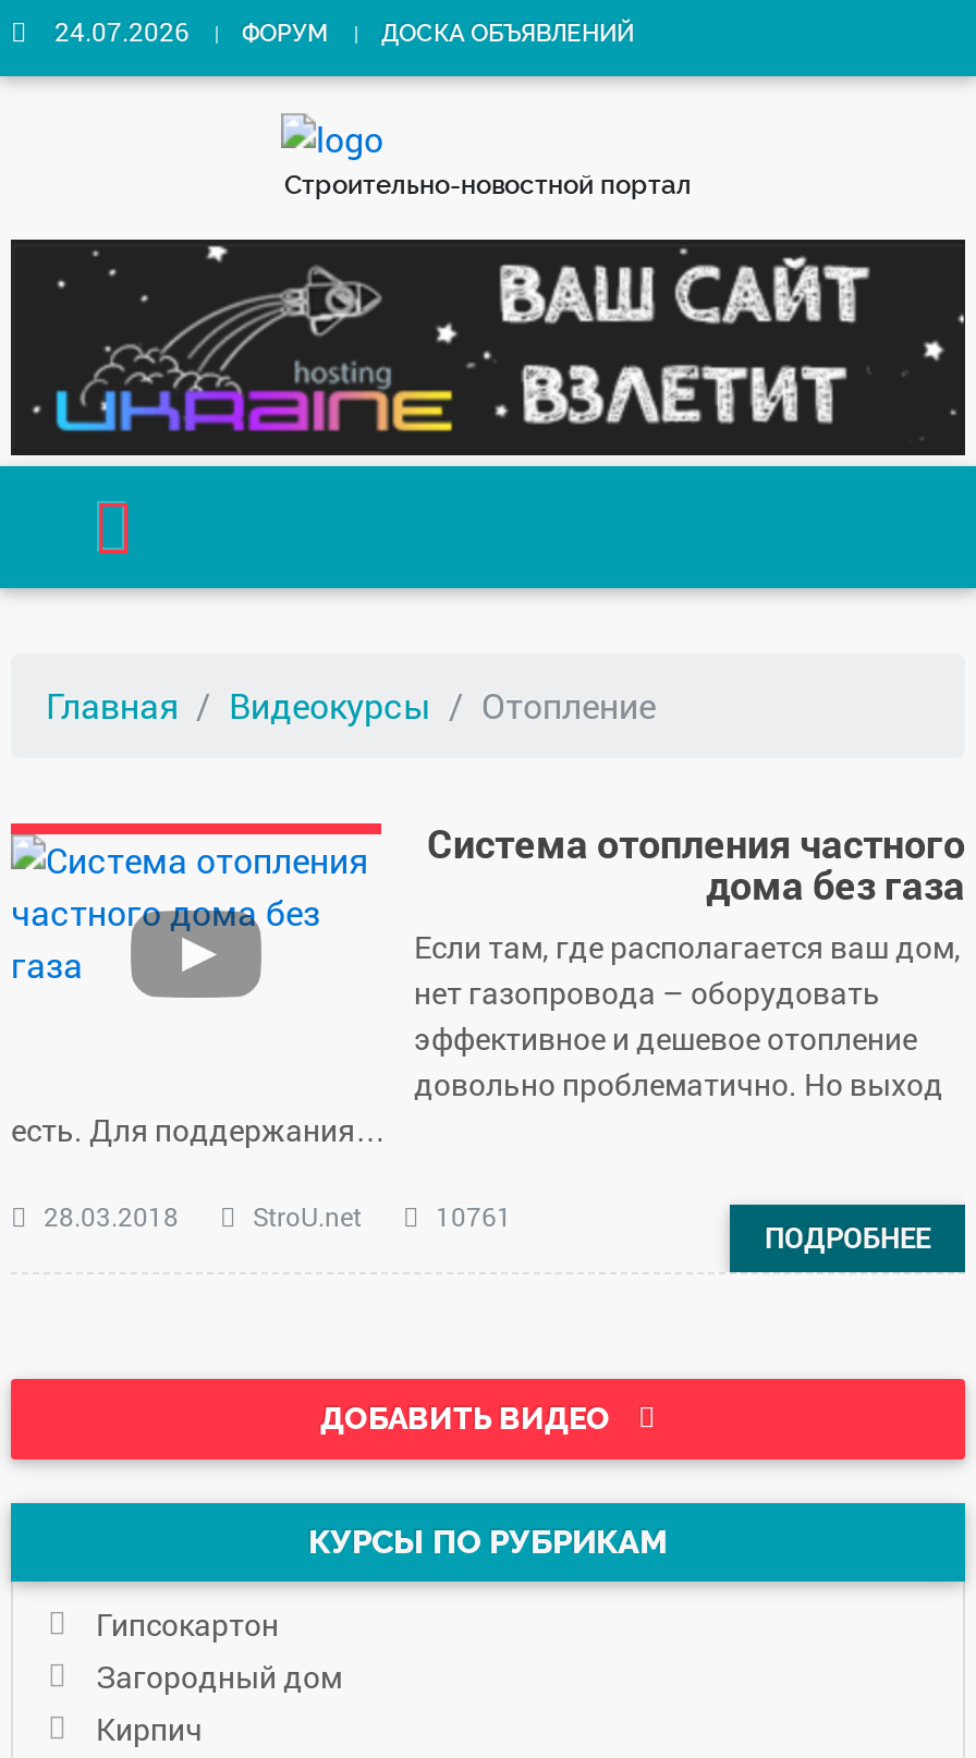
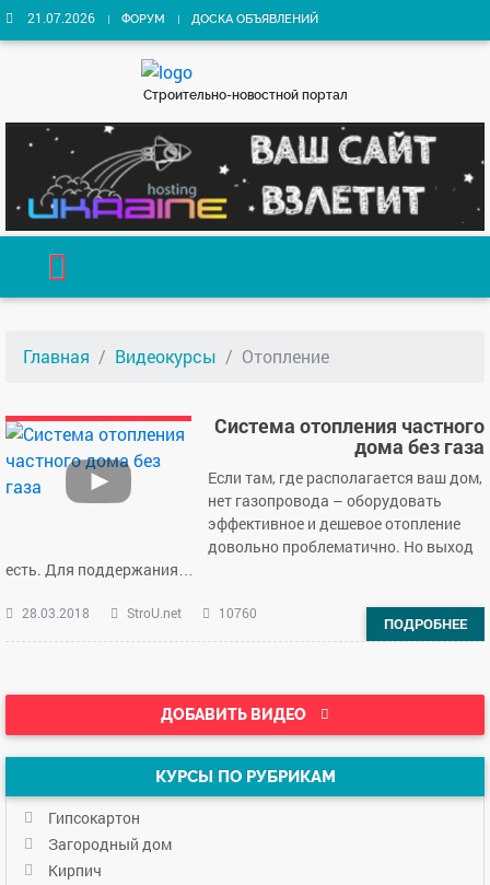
- 24.07.2026 ФОРУМ ДОСКА ОБЪЯВЛЕНИЙ
+ 21.07.2026 ФОРУМ ДОСКА ОБЪЯВЛЕНИЙ

- 28.03.2018 StroU.net 10761
+ 28.03.2018 StroU.net 10760
